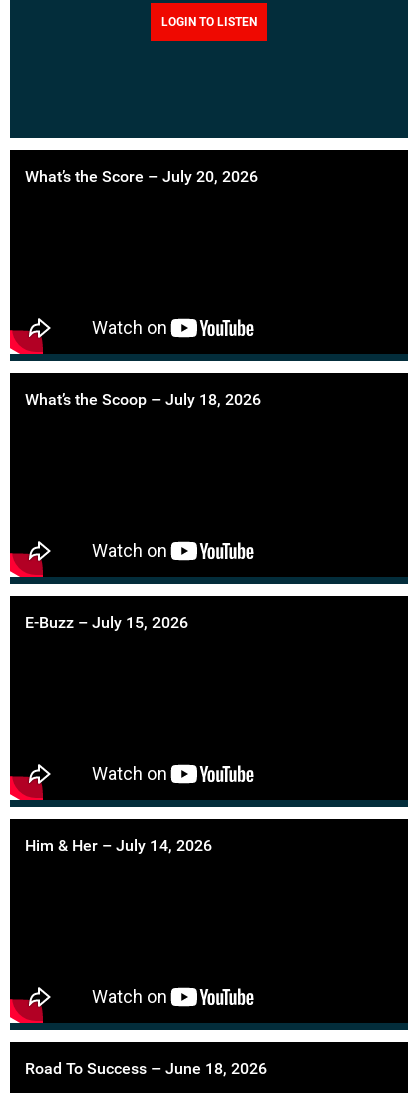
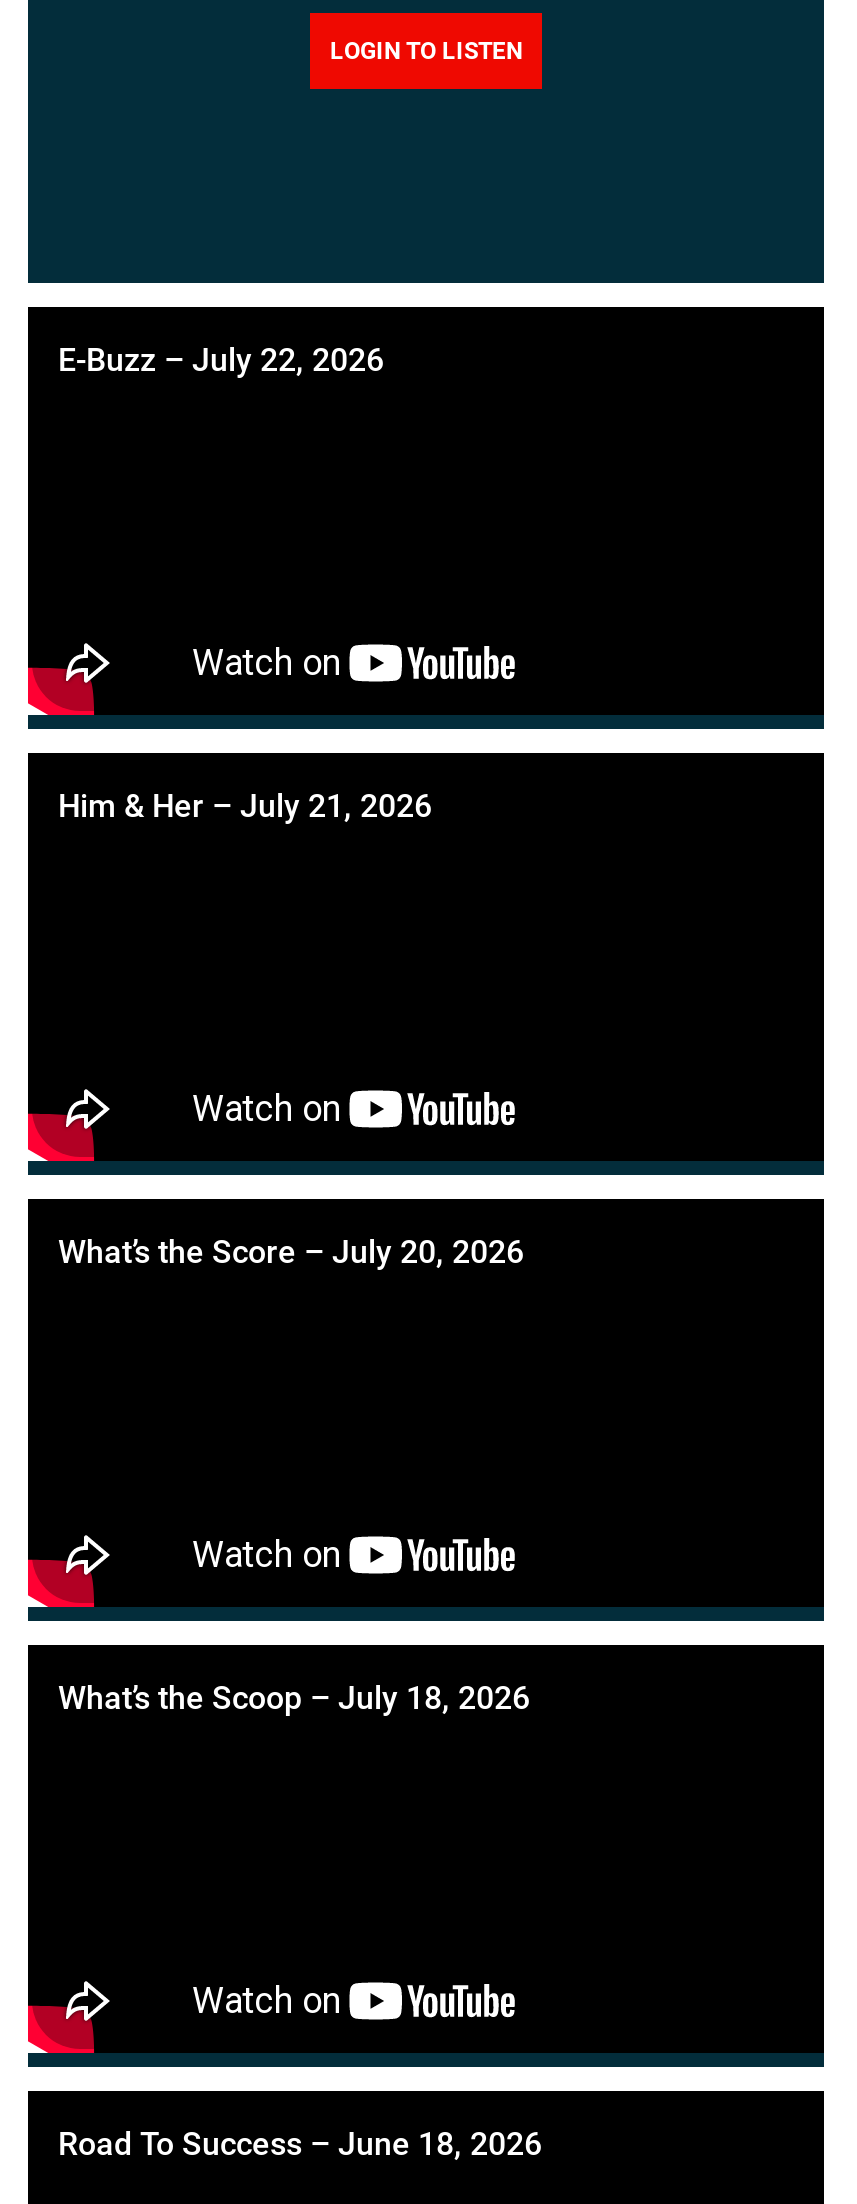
+ E-Buzz – July 22, 2026

+ Him & Her – July 21, 2026

moved down: What’s the Score – July 20, 2026 | What’s the Scoop – July 18, 2026

- E-Buzz – July 15, 2026

- Him & Her – July 14, 2026
